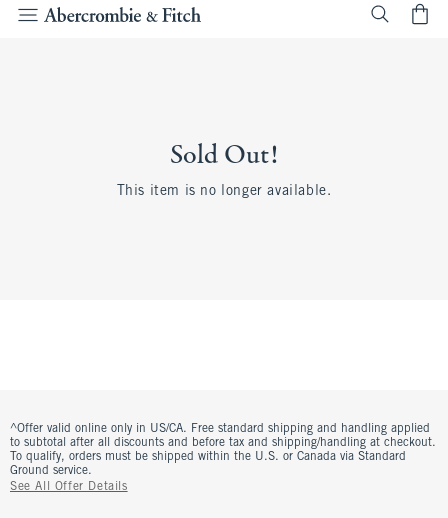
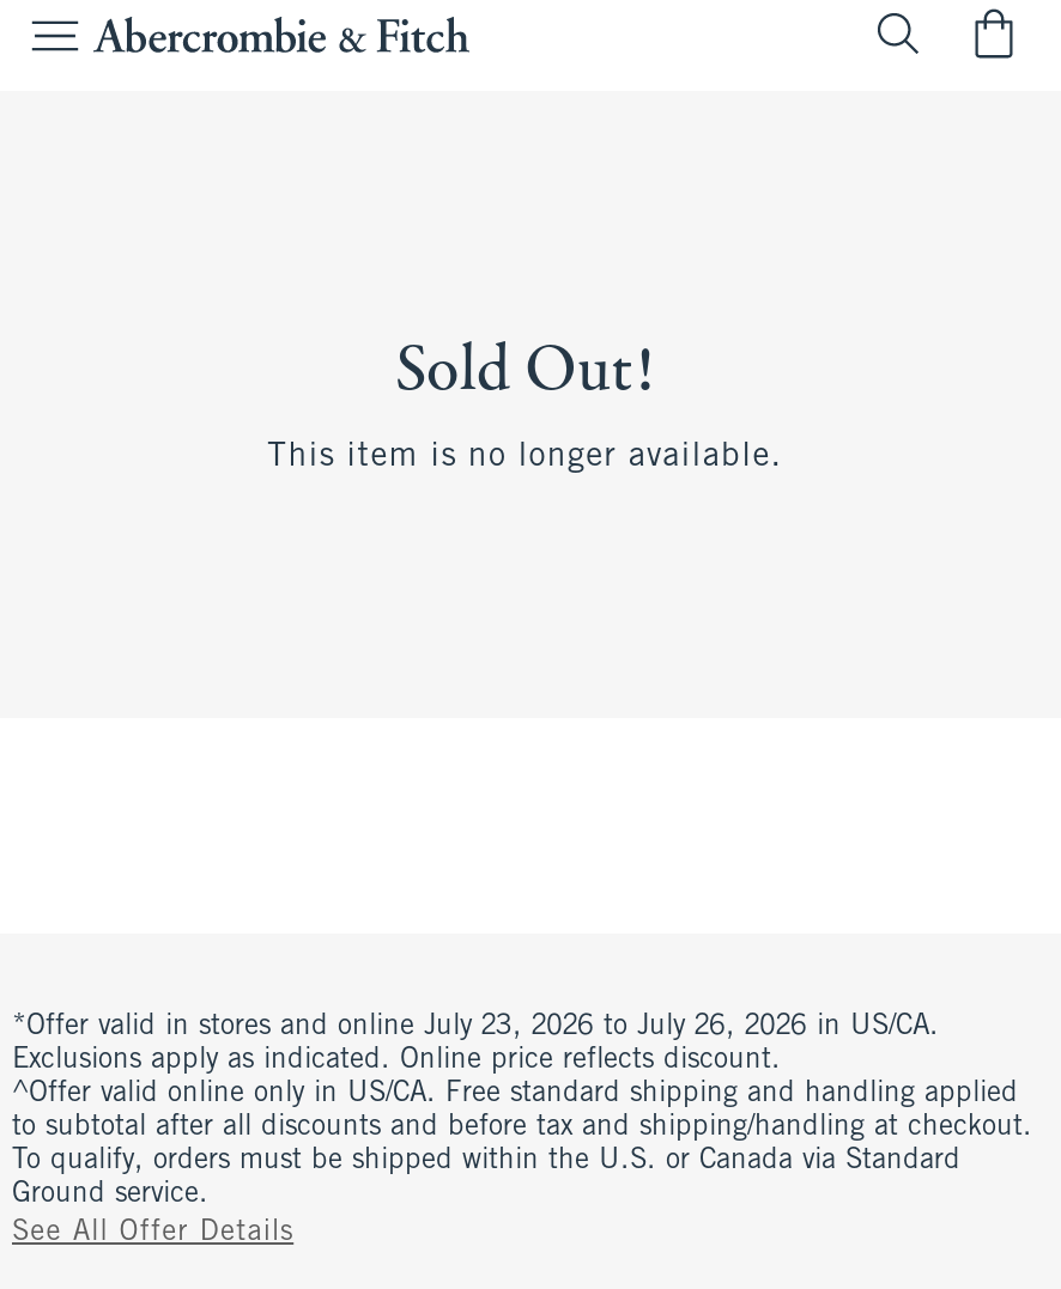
+ *Offer valid in stores and online July 23, 2026 to July 26, 2026 in US/CA.
+ Exclusions apply as indicated. Online price reflects discount.
